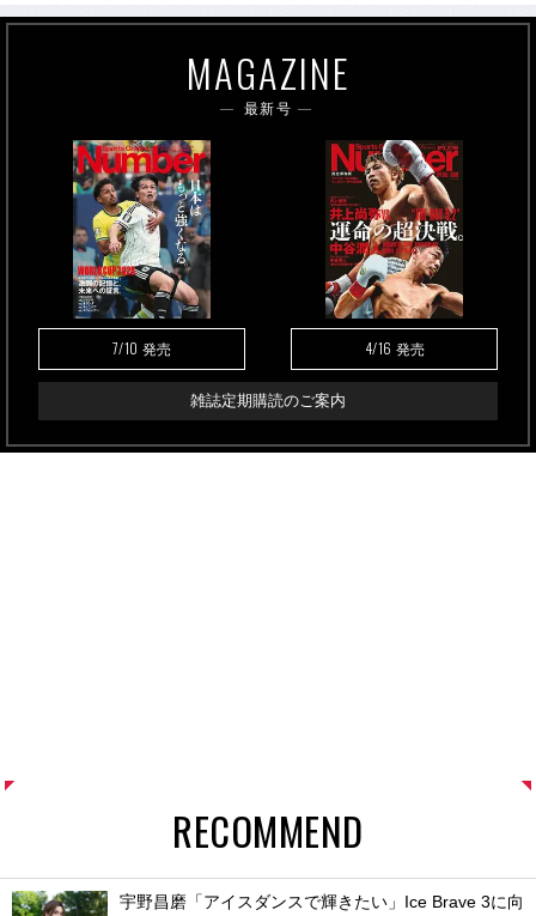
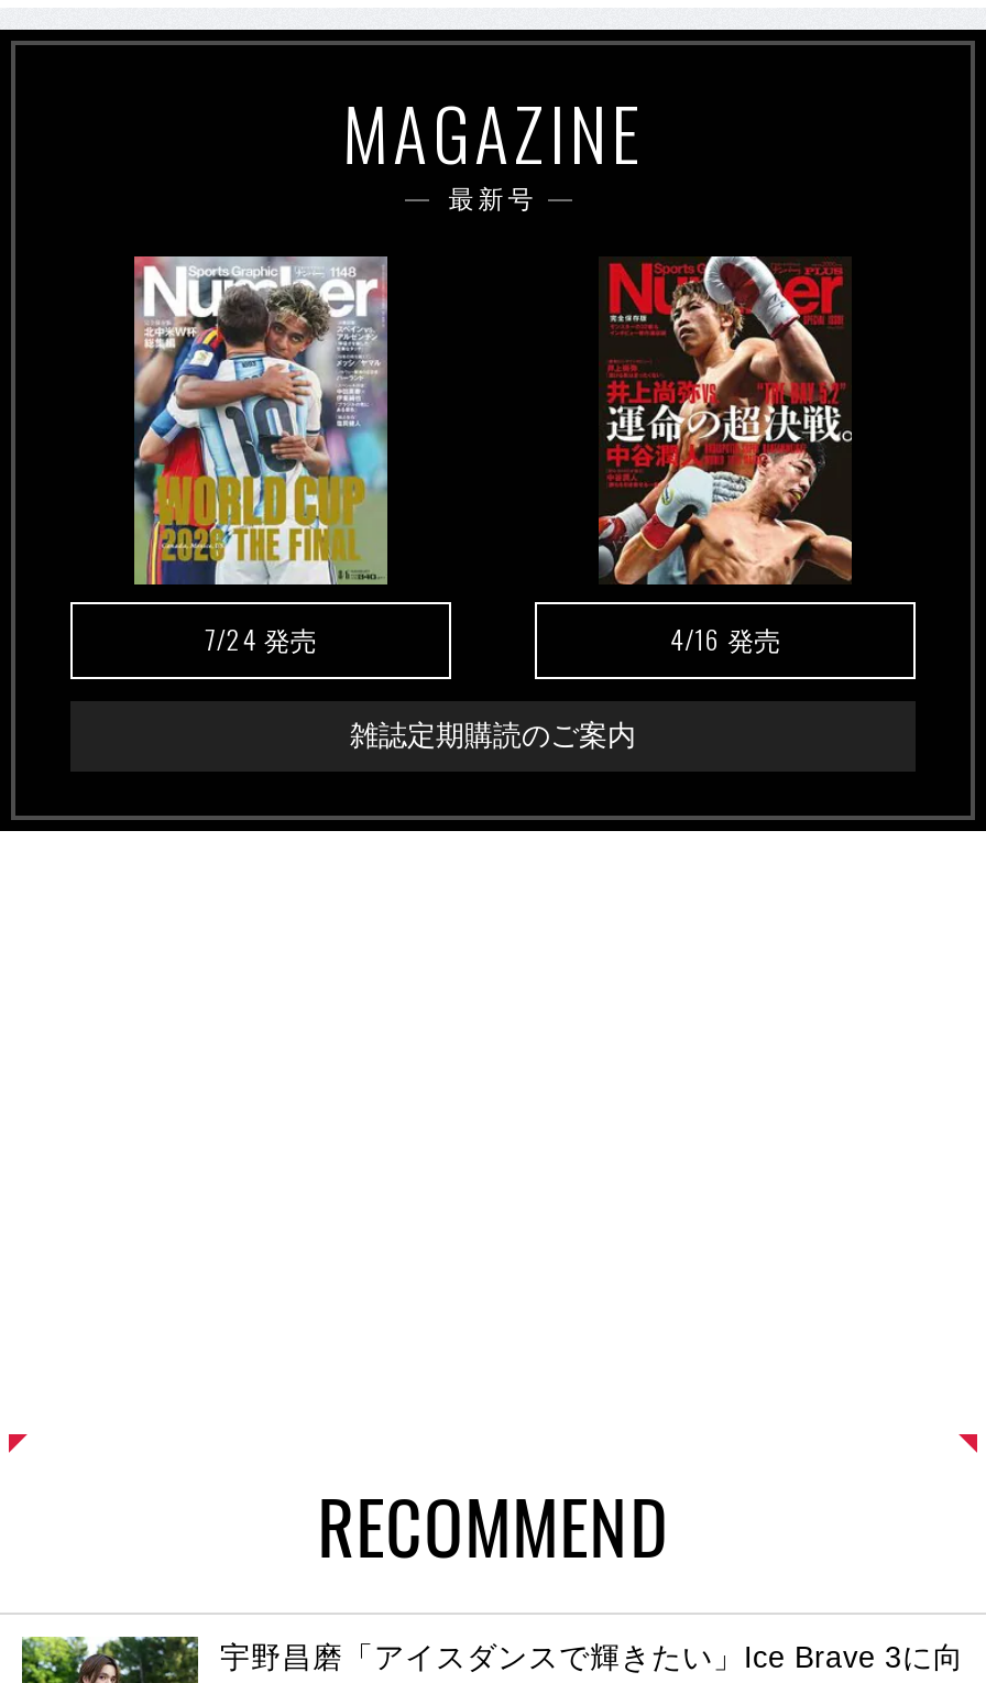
- [image]
- 7/10発売
+ [image]
+ 7/24発売
